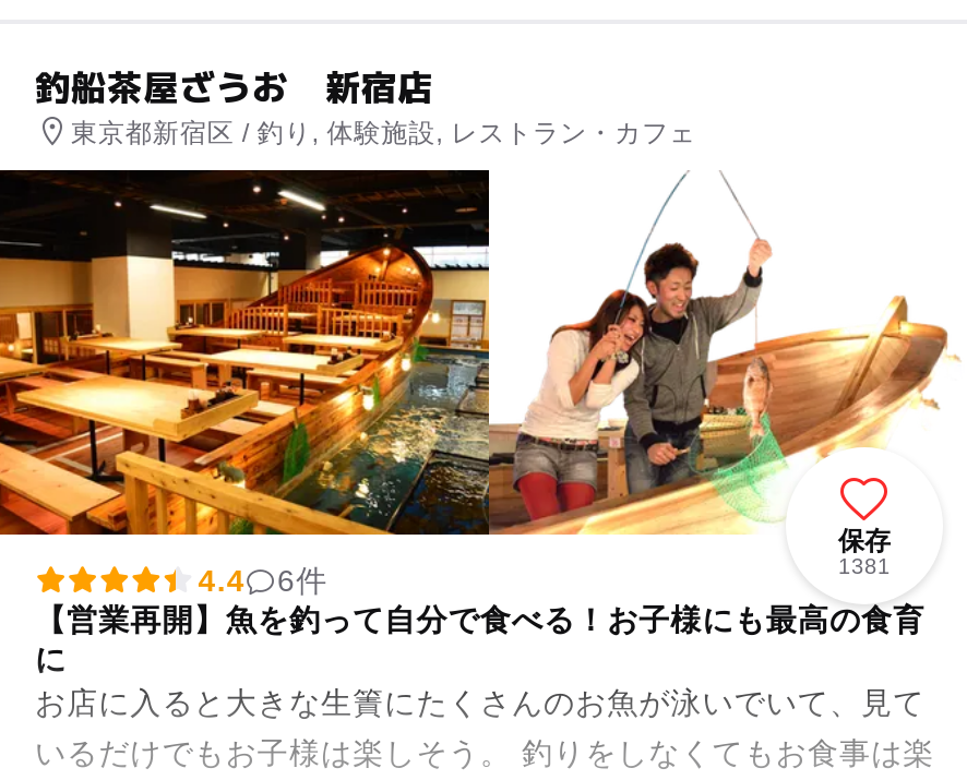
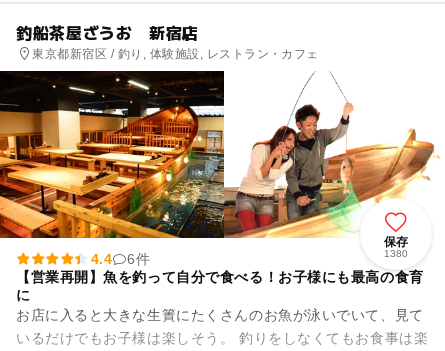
- 1381
+ 1380
